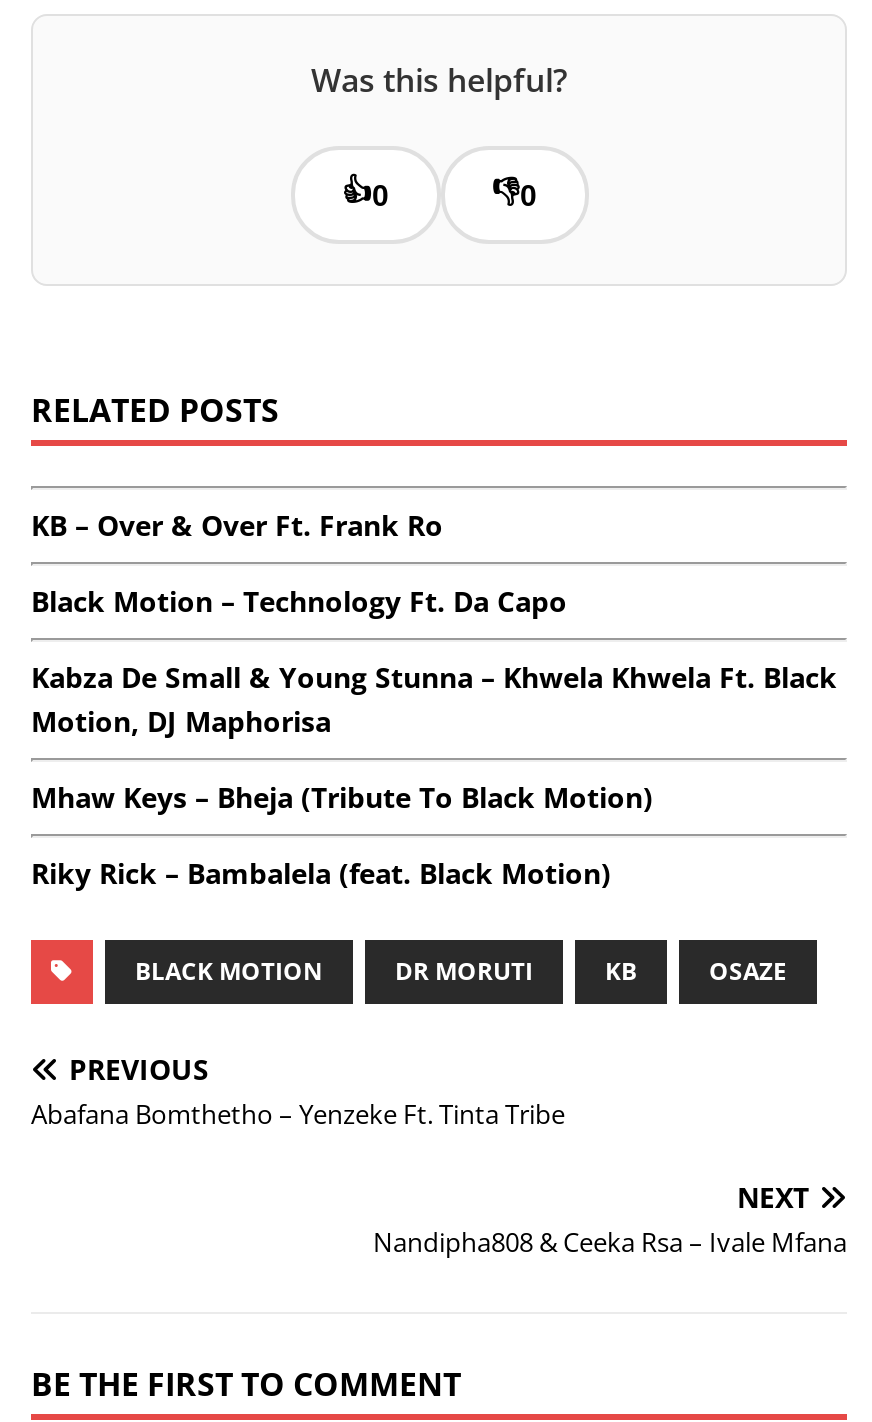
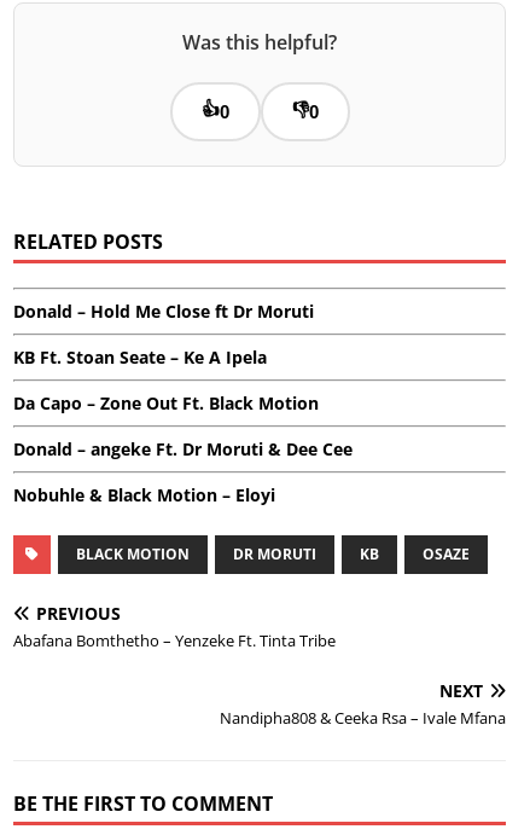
- KB – Over & Over Ft. Frank Ro
+ Donald – Hold Me Close ft Dr Moruti

- Black Motion – Technology Ft. Da Capo
+ KB Ft. Stoan Seate – Ke A Ipela

- Kabza De Small & Young Stunna – Khwela Khwela Ft. Black
- Motion, DJ Maphorisa
+ Da Capo – Zone Out Ft. Black Motion

- Mhaw Keys – Bheja (Tribute To Black Motion)
+ Donald – angeke Ft. Dr Moruti & Dee Cee

- Riky Rick – Bambalela (feat. Black Motion)
+ Nobuhle & Black Motion – Eloyi
